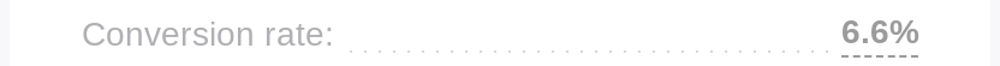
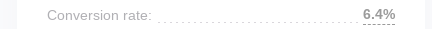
- 6.6%
+ 6.4%
